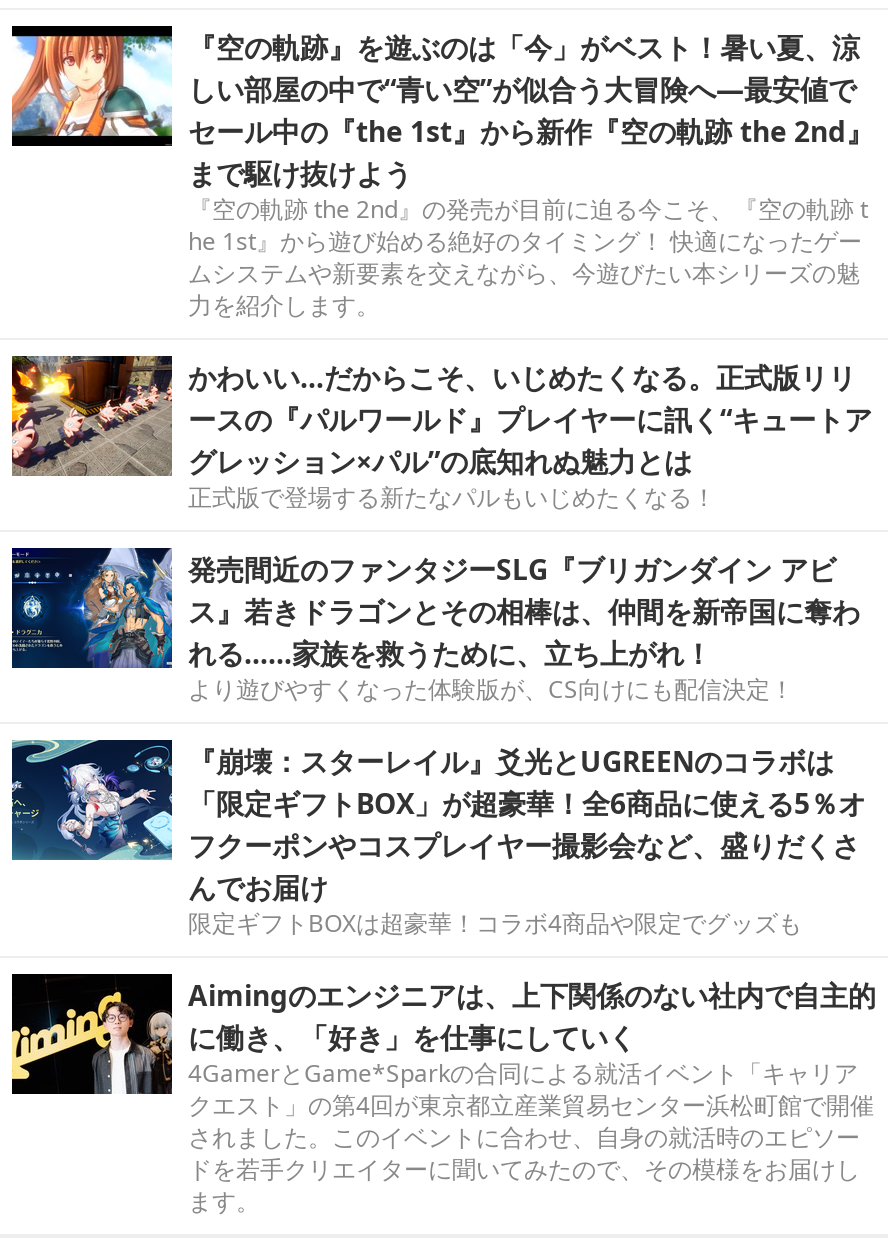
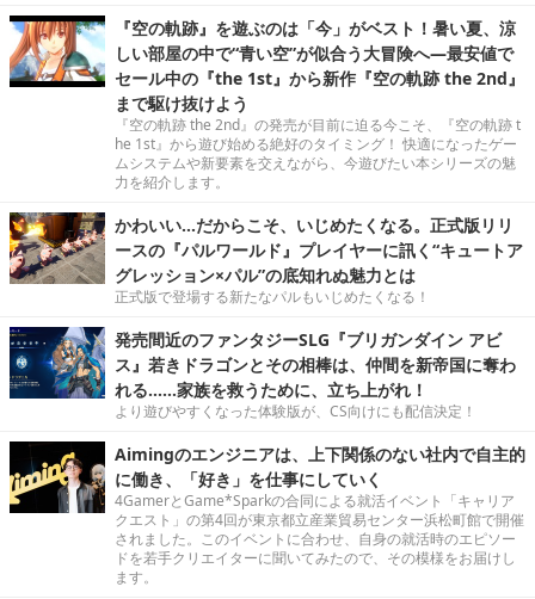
- [image]
- 『崩壊：スターレイル』爻光とUGREENのコラボは
- 「限定ギフトBOX」が超豪華！全6商品に使える5％オ
- フクーポンやコスプレイヤー撮影会など、盛りだくさ
- んでお届け
- 限定ギフトBOXは超豪華！コラボ4商品や限定でグッズも
